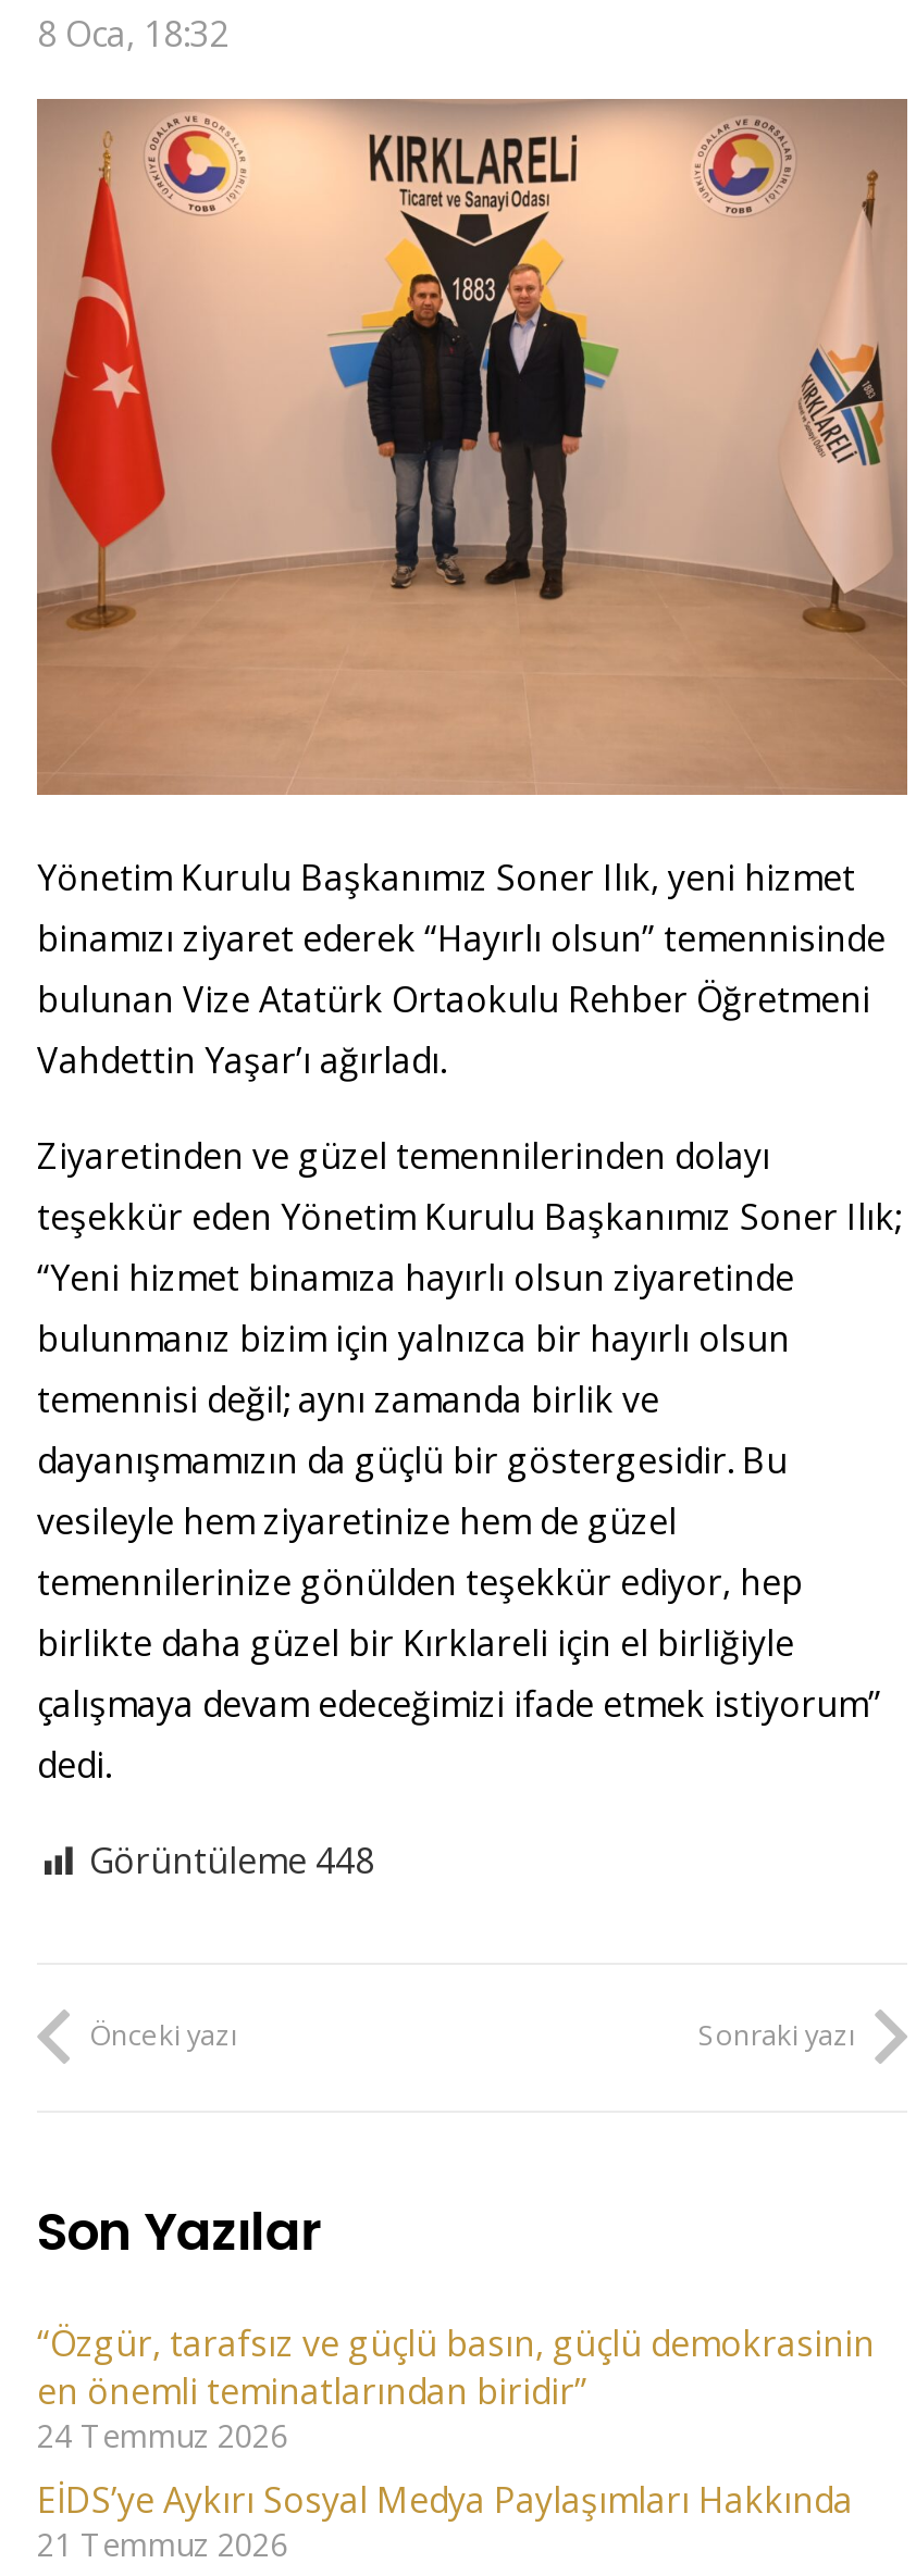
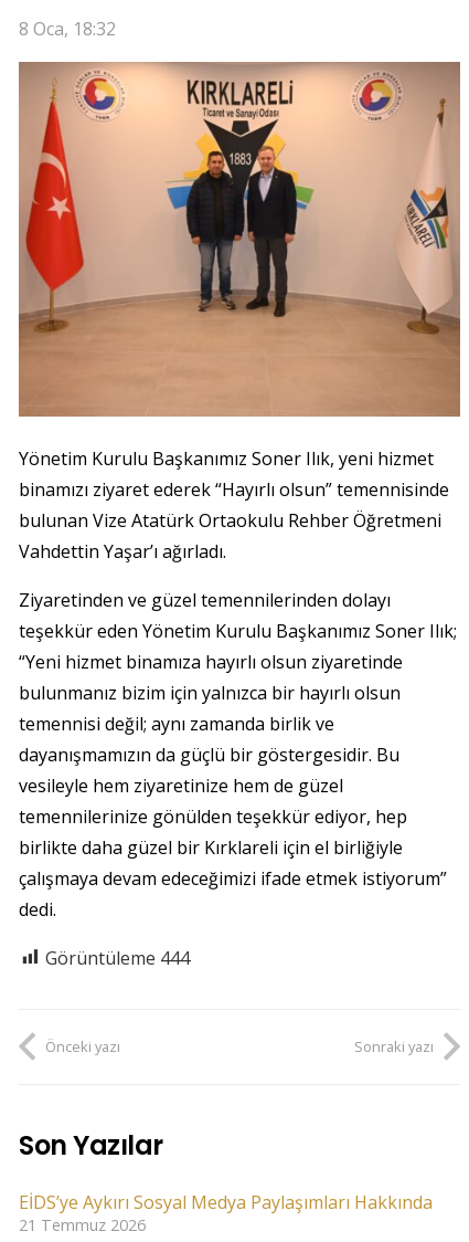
- Görüntüleme 448
+ Görüntüleme 444

- “Özgür, tarafsız ve güçlü basın, güçlü demokrasinin
- en önemli teminatlarından biridir”
- 24 Temmuz 2026
